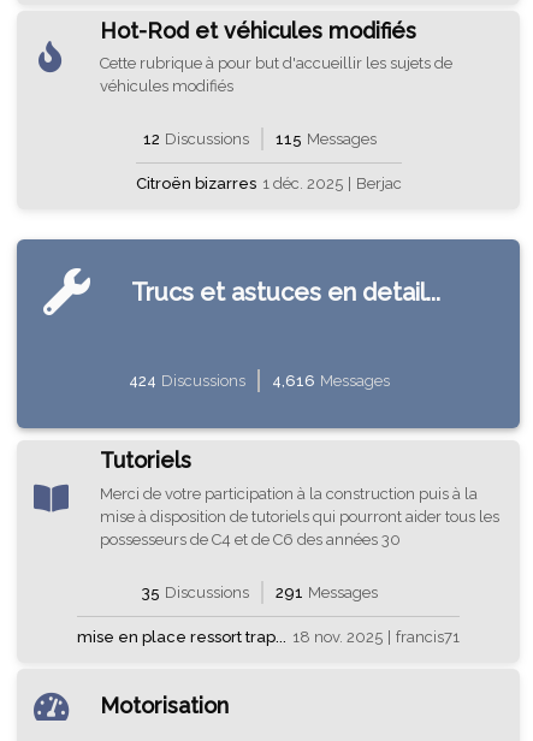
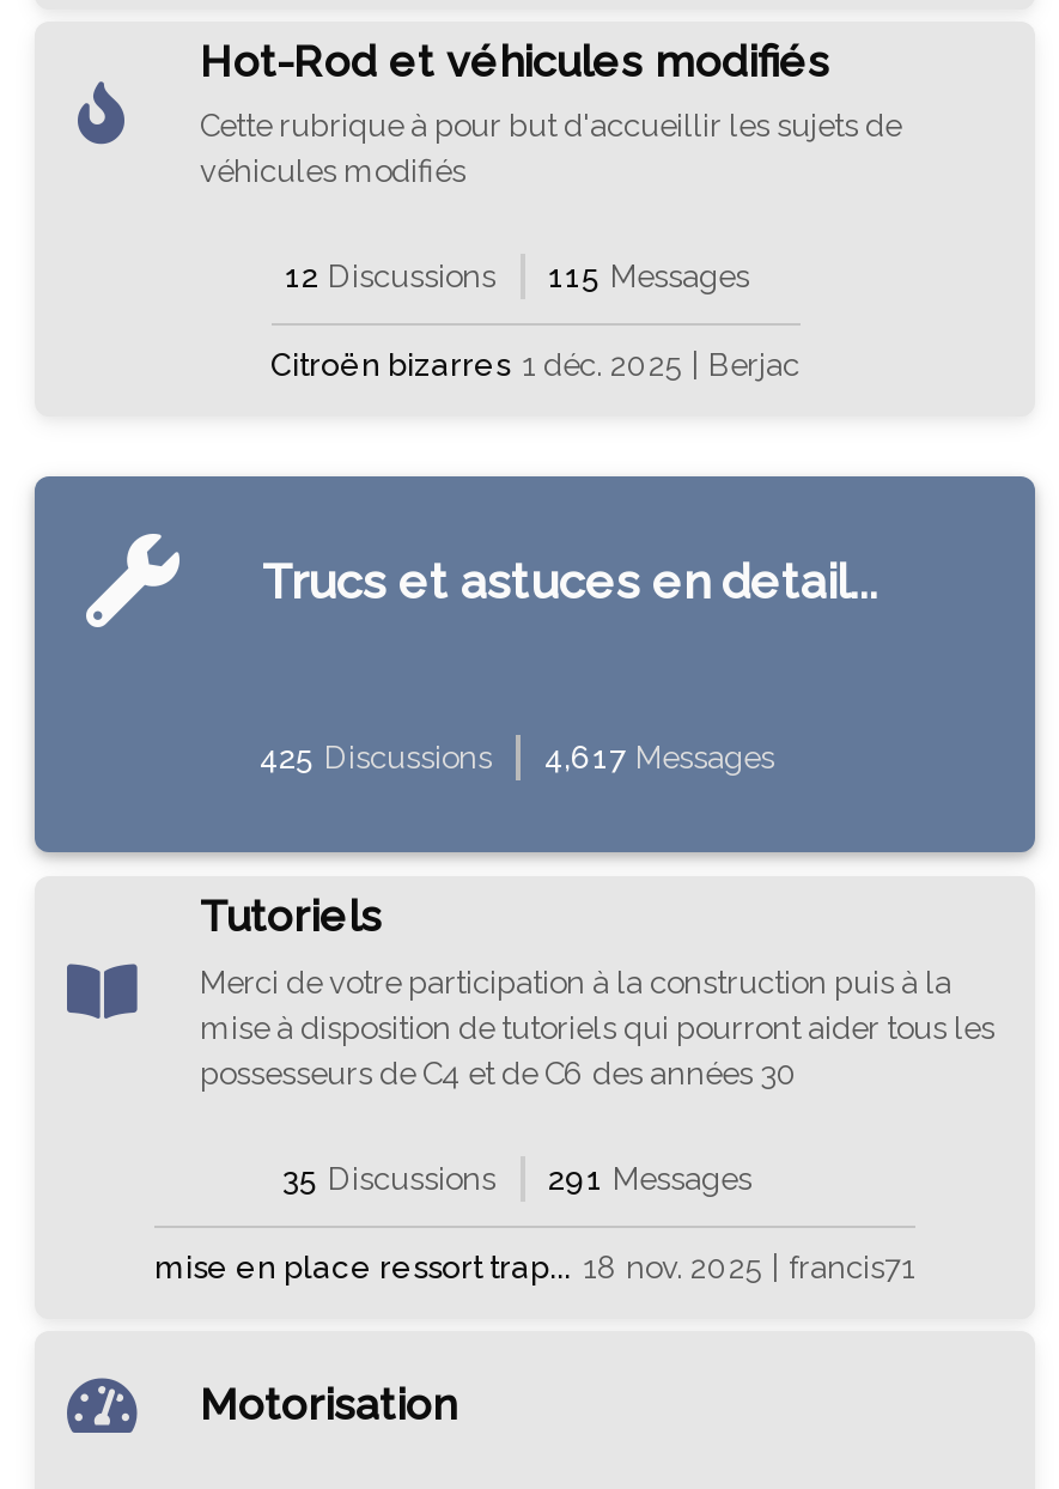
- 424 Discussions
+ 425 Discussions

- 4,616 Messages
+ 4,617 Messages
